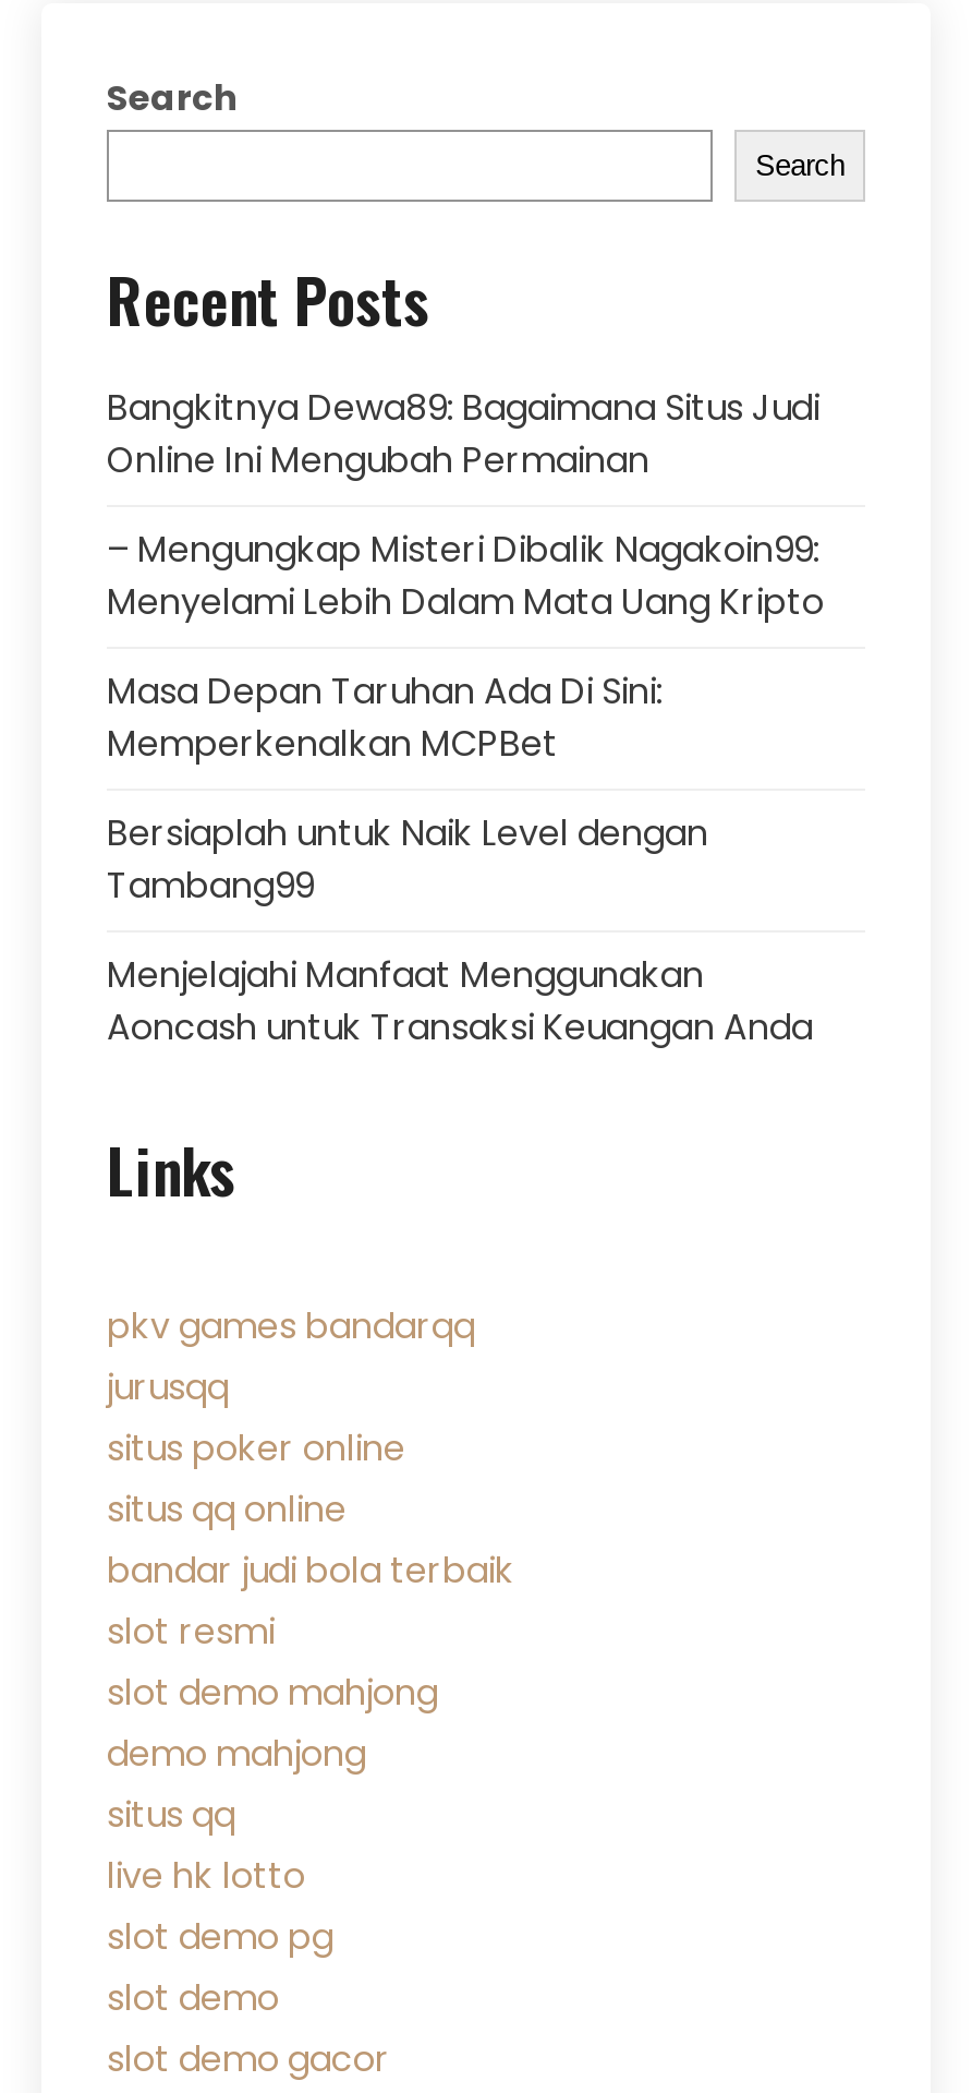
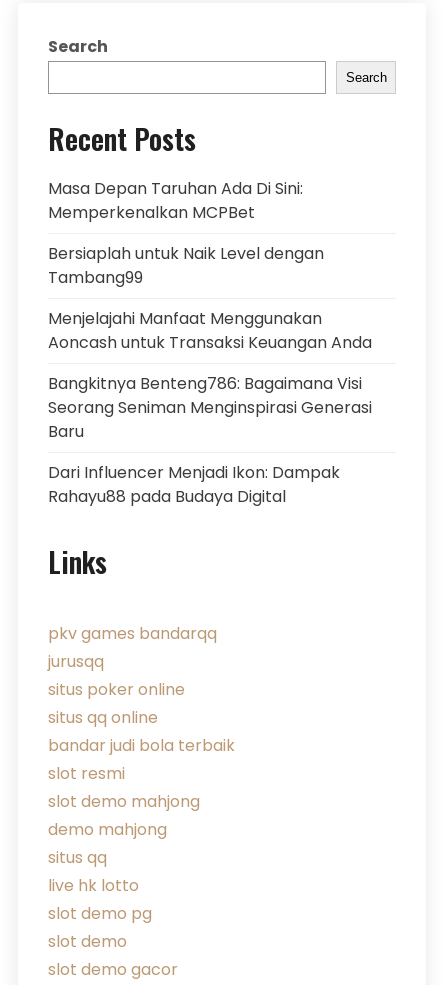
- Bangkitnya Dewa89: Bagaimana Situs Judi
- Online Ini Mengubah Permainan
- – Mengungkap Misteri Dibalik Nagakoin99:
- Menyelami Lebih Dalam Mata Uang Kripto

moved up: Masa Depan Taruhan Ada Di Sini: | Memperkenalkan MCPBet | Bersiaplah untuk Naik Level dengan | Tambang99 | Menjelajahi Manfaat Menggunakan | Aoncash untuk Transaksi Keuangan Anda

+ Bangkitnya Benteng786: Bagaimana Visi
+ Seorang Seniman Menginspirasi Generasi
+ Baru
+ Dari Influencer Menjadi Ikon: Dampak
+ Rahayu88 pada Budaya Digital
